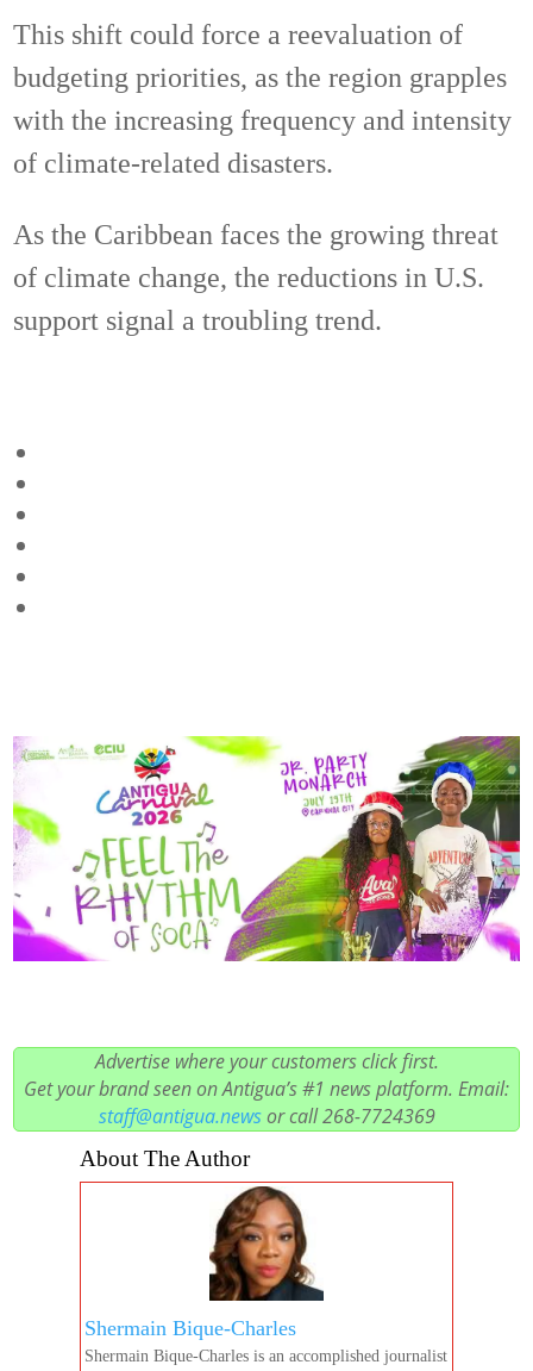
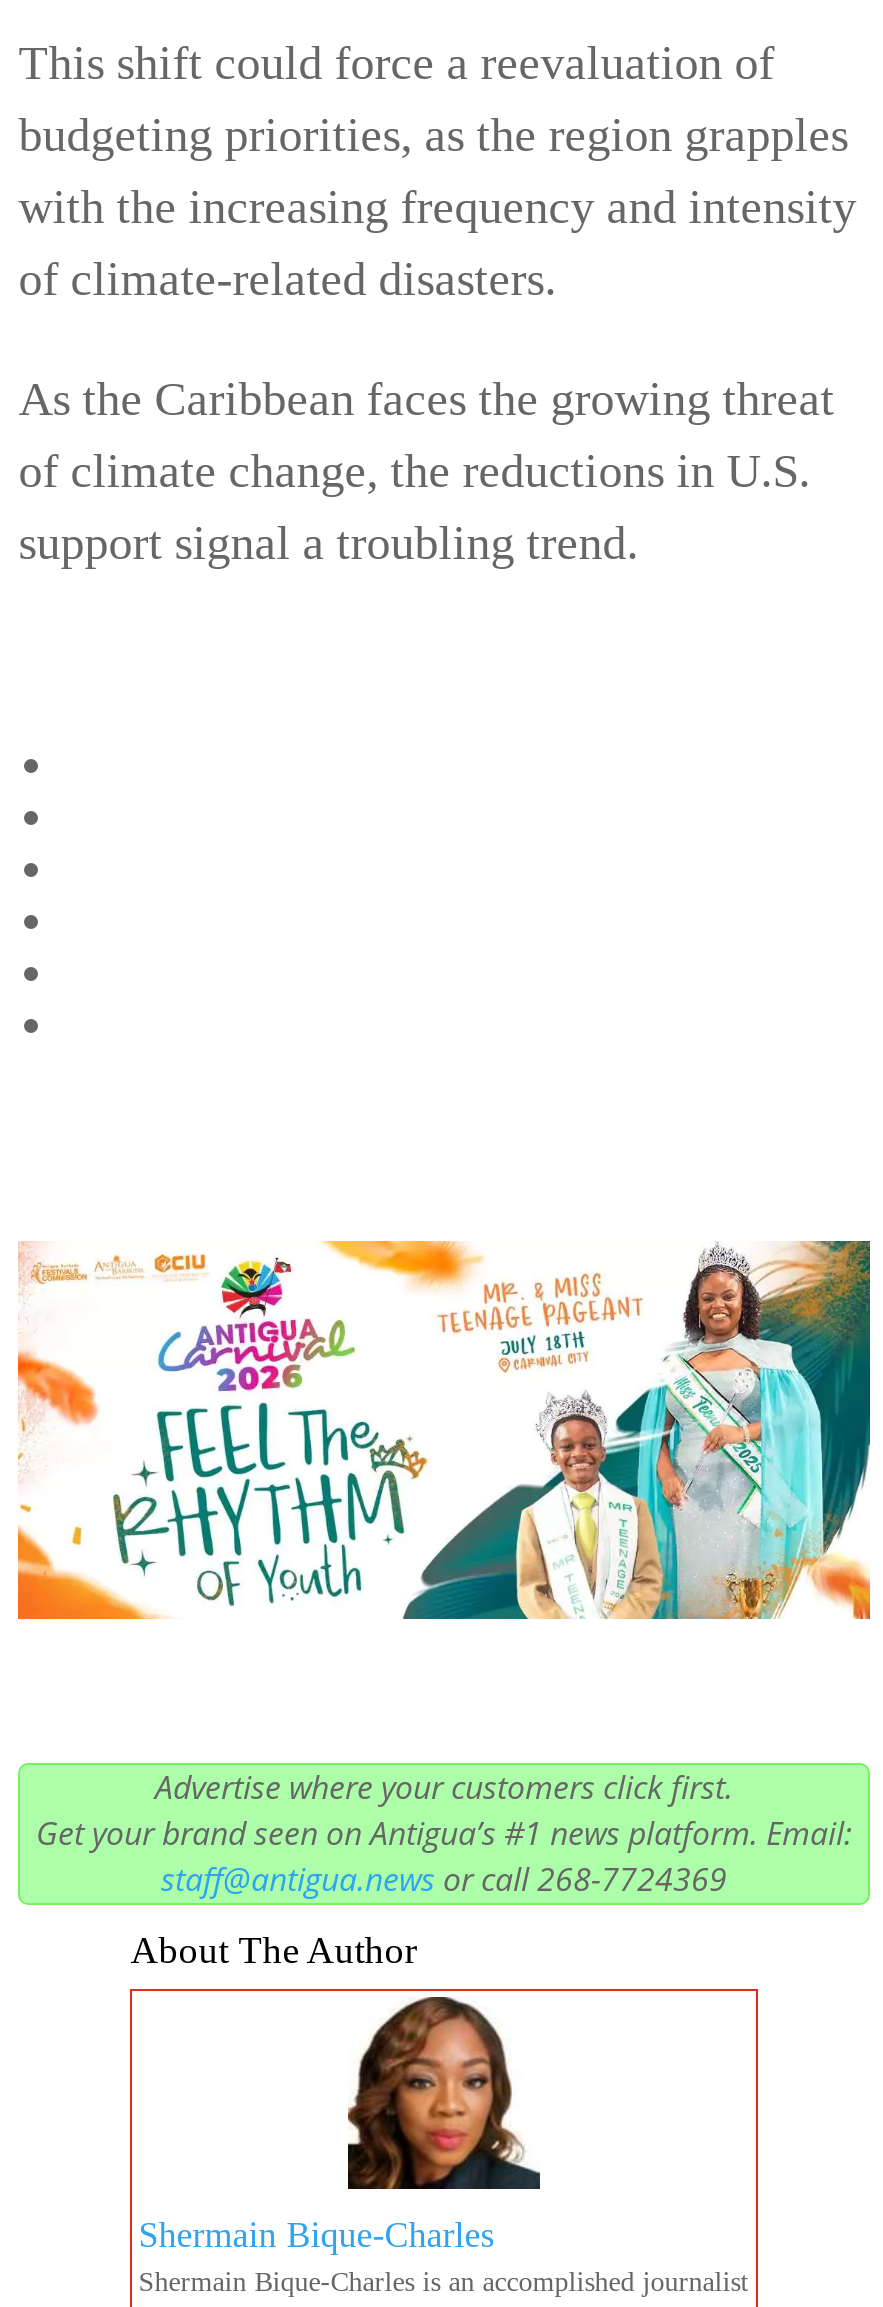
- [image]
+ [image]
